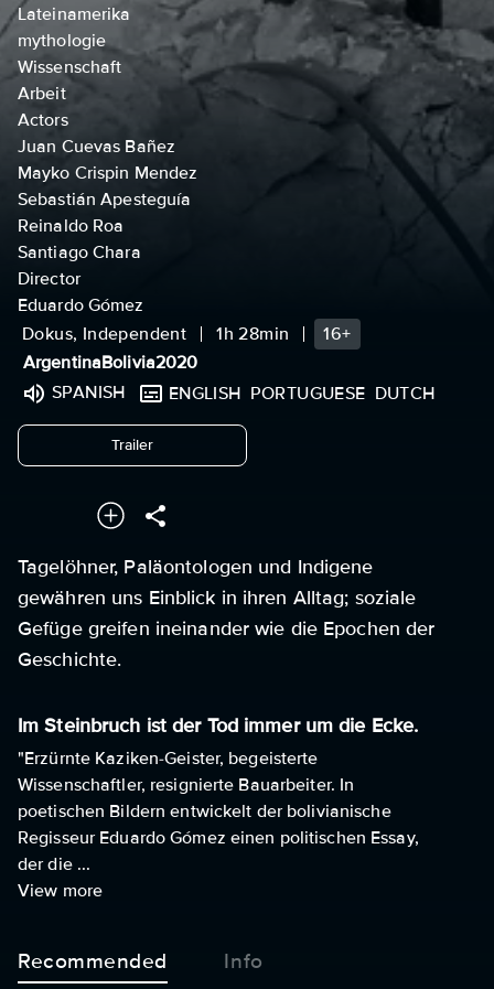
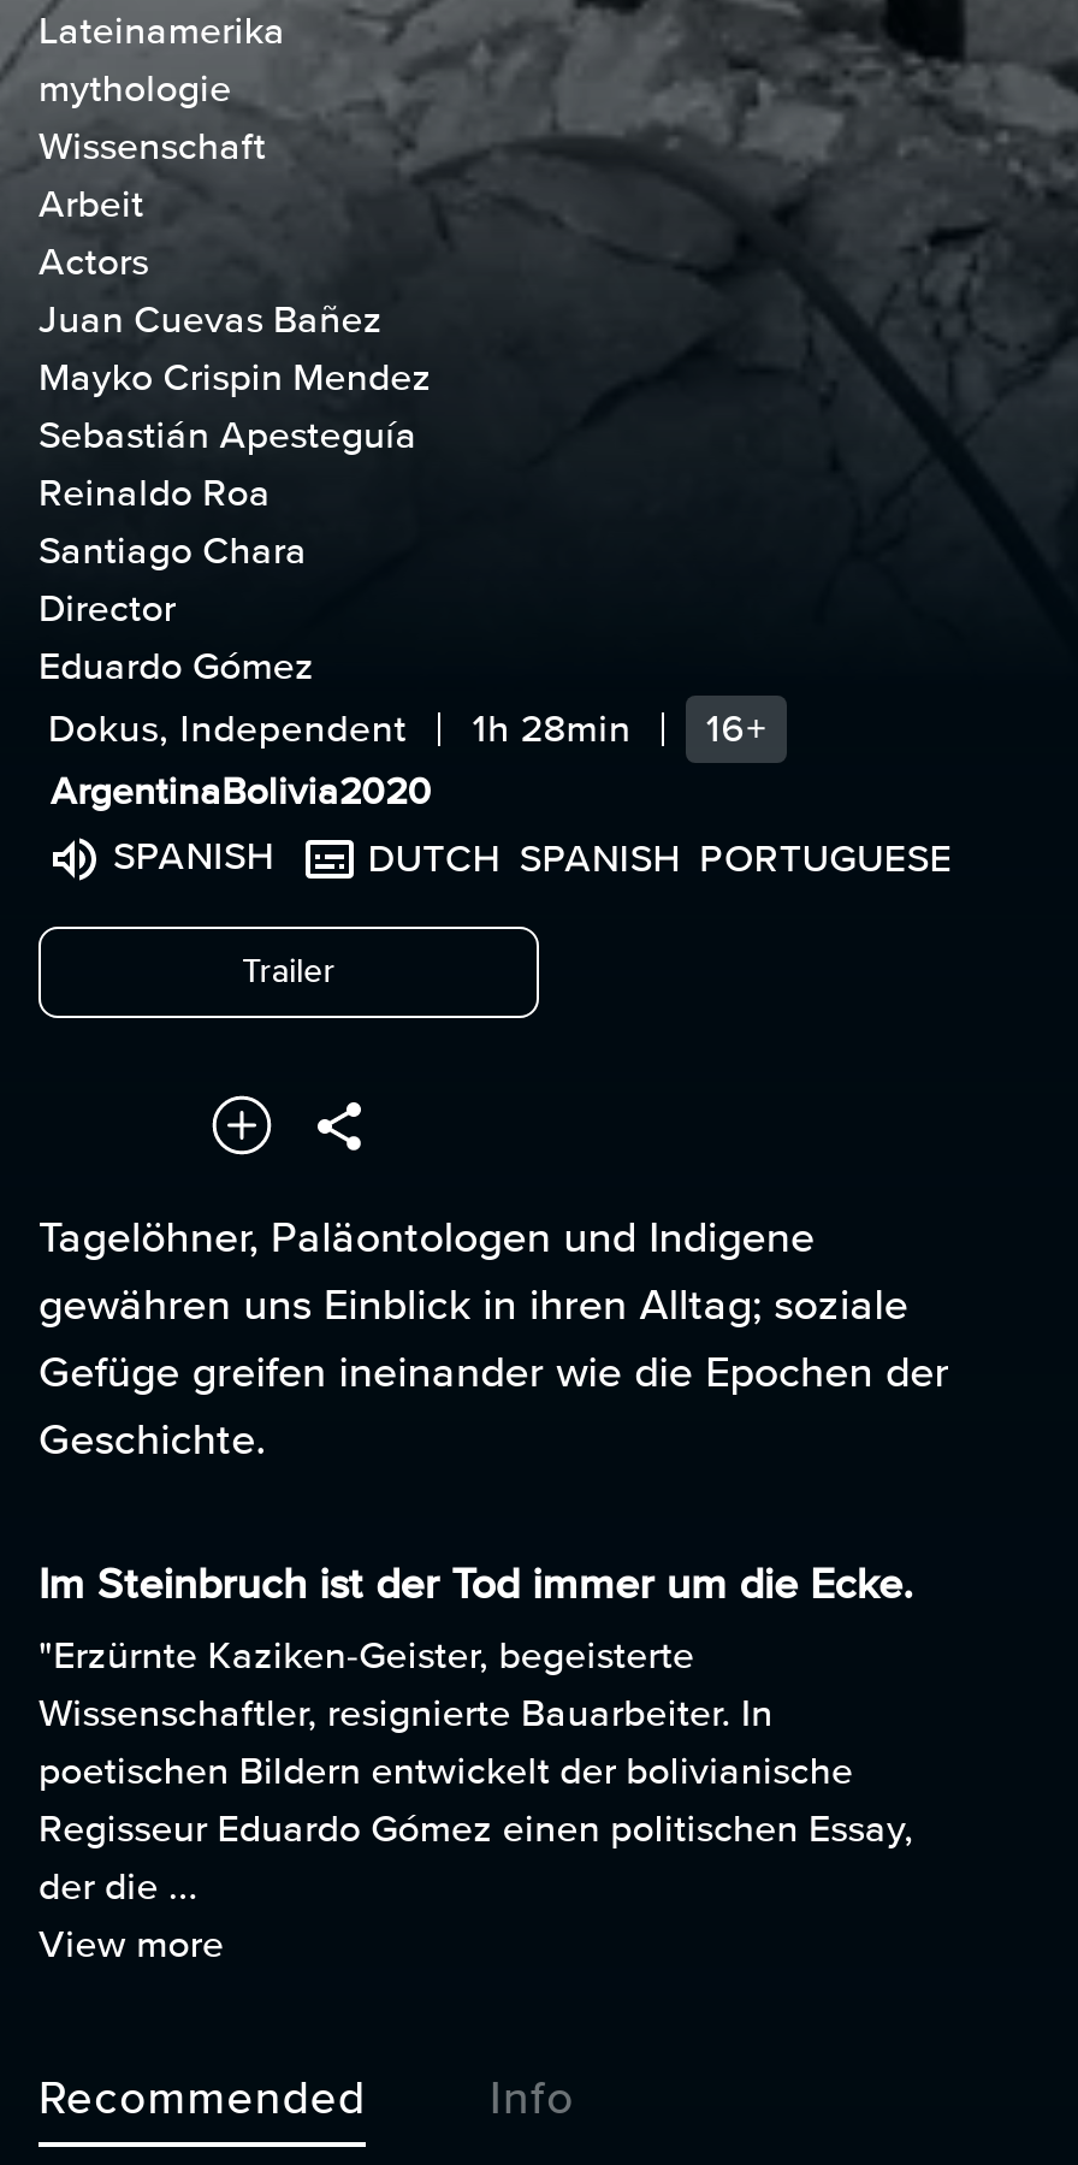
- ENGLISH PORTUGUESE DUTCH
+ DUTCH SPANISH PORTUGUESE
